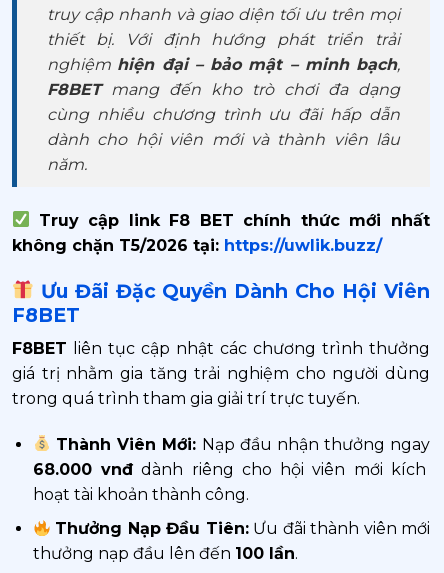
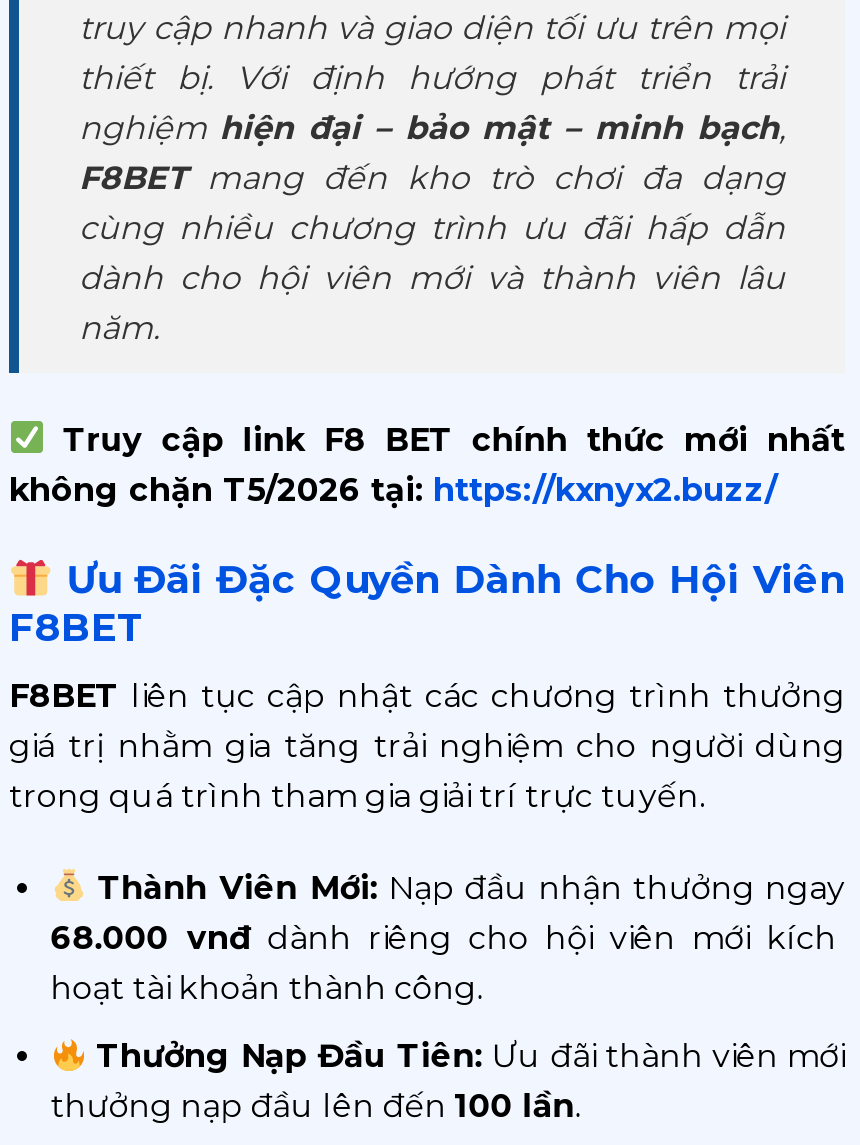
- không chặn T5/2026 tại: https://uwlik.buzz/
+ không chặn T5/2026 tại: https://kxnyx2.buzz/
